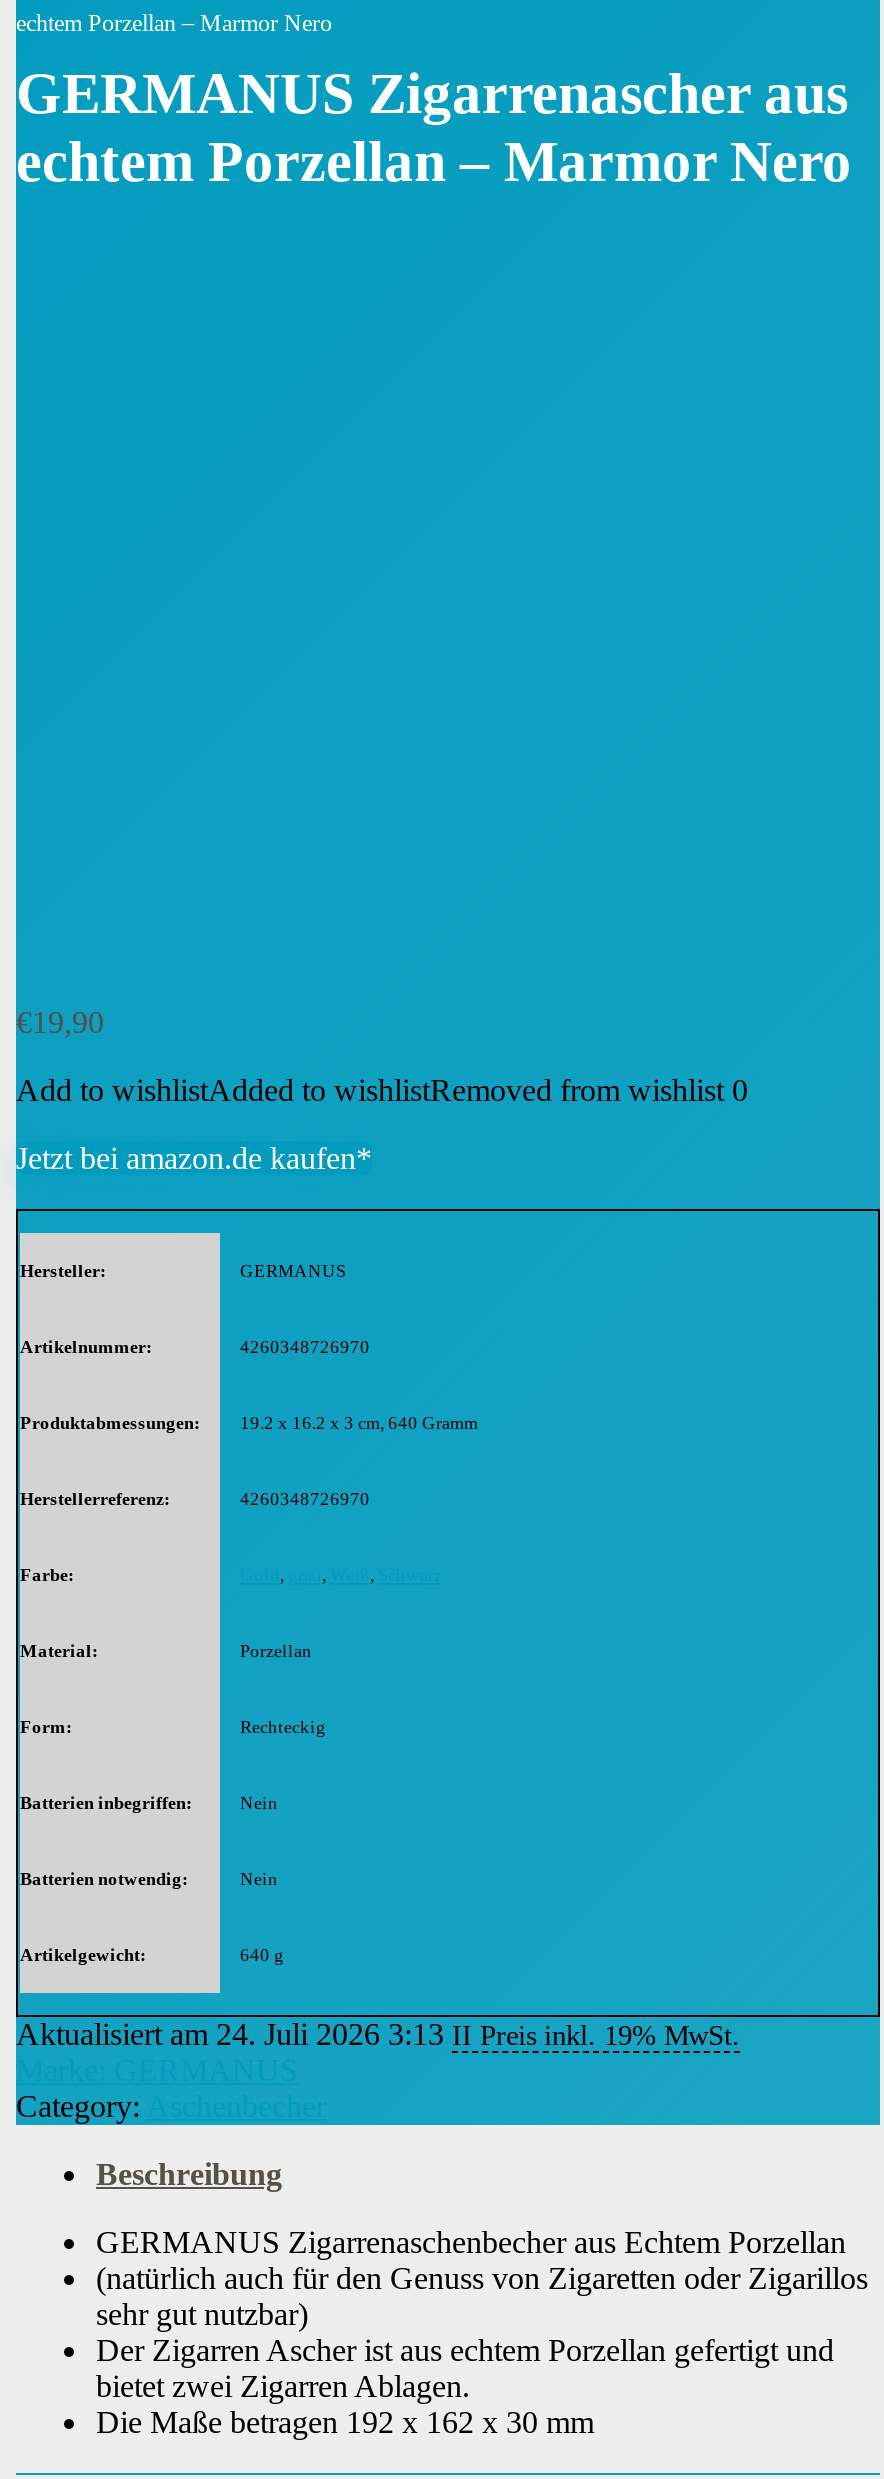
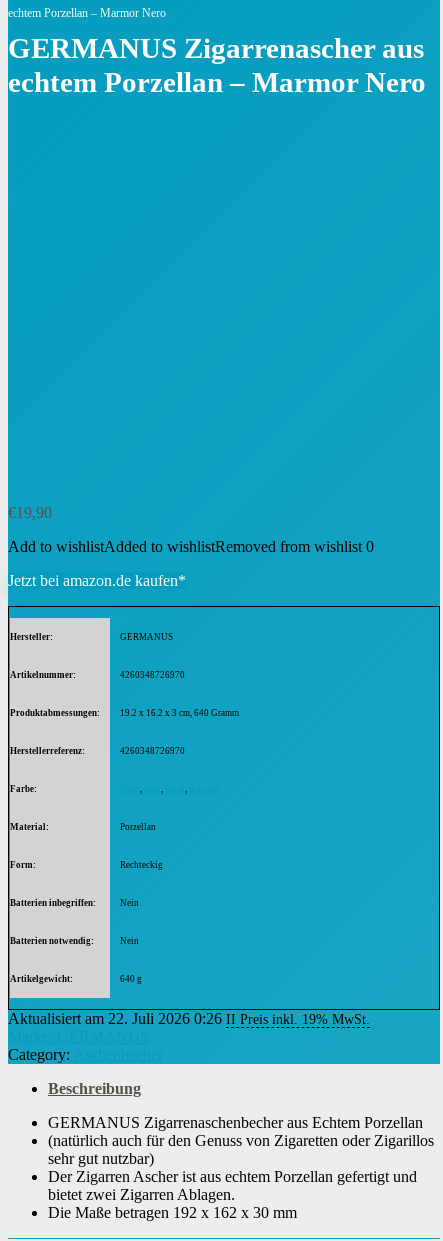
- Aktualisiert am 24. Juli 2026 3:13II Preis inkl. 19% MwSt.
+ Aktualisiert am 22. Juli 2026 0:26II Preis inkl. 19% MwSt.
